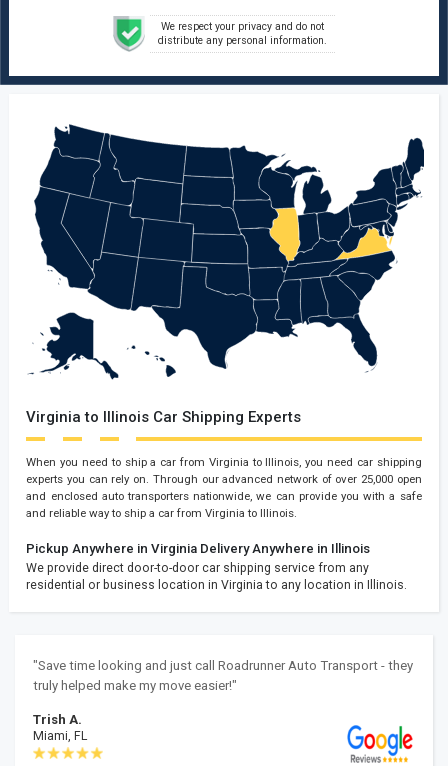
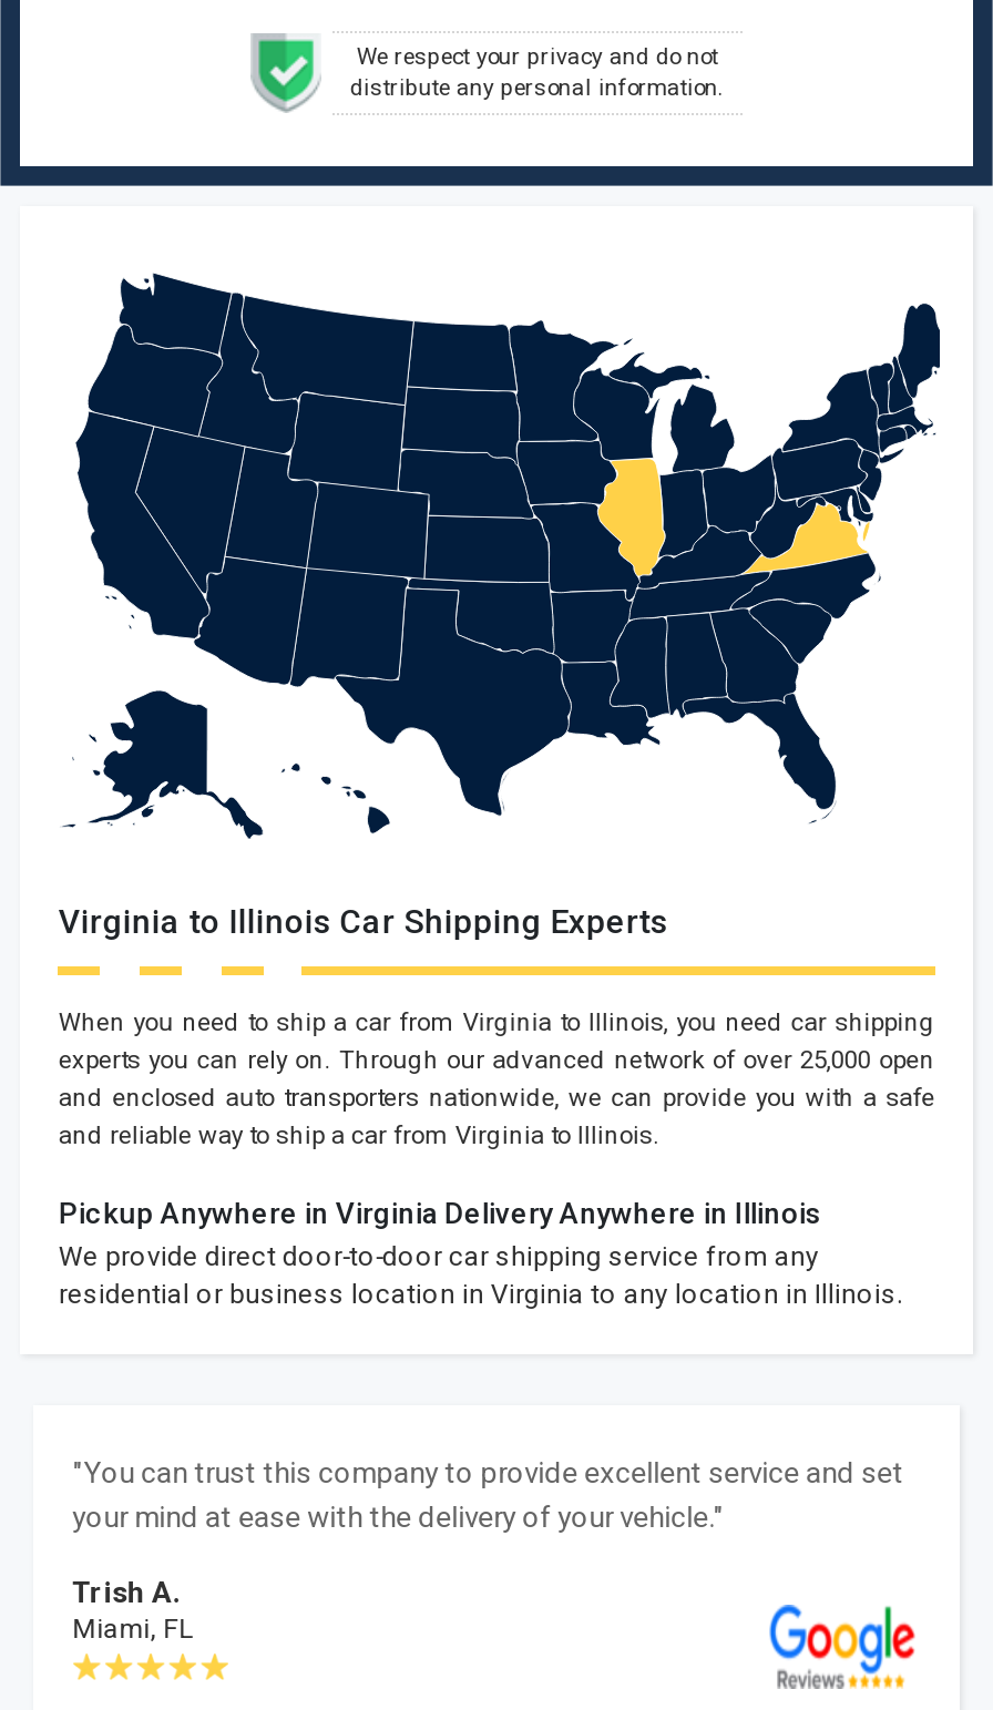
- "Save time looking and just call Roadrunner Auto Transport - they
- truly helped make my move easier!"
+ "You can trust this company to provide excellent service and set
+ your mind at ease with the delivery of your vehicle."
